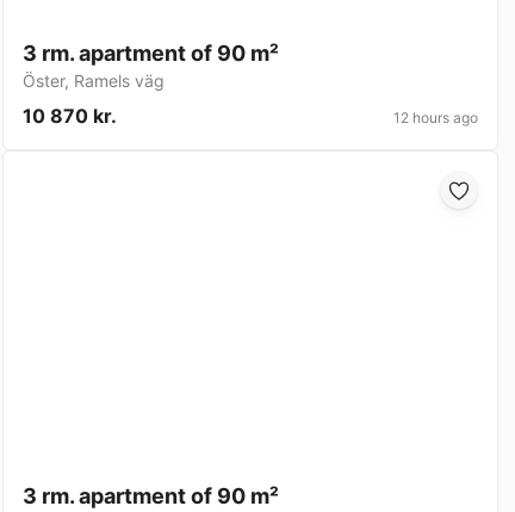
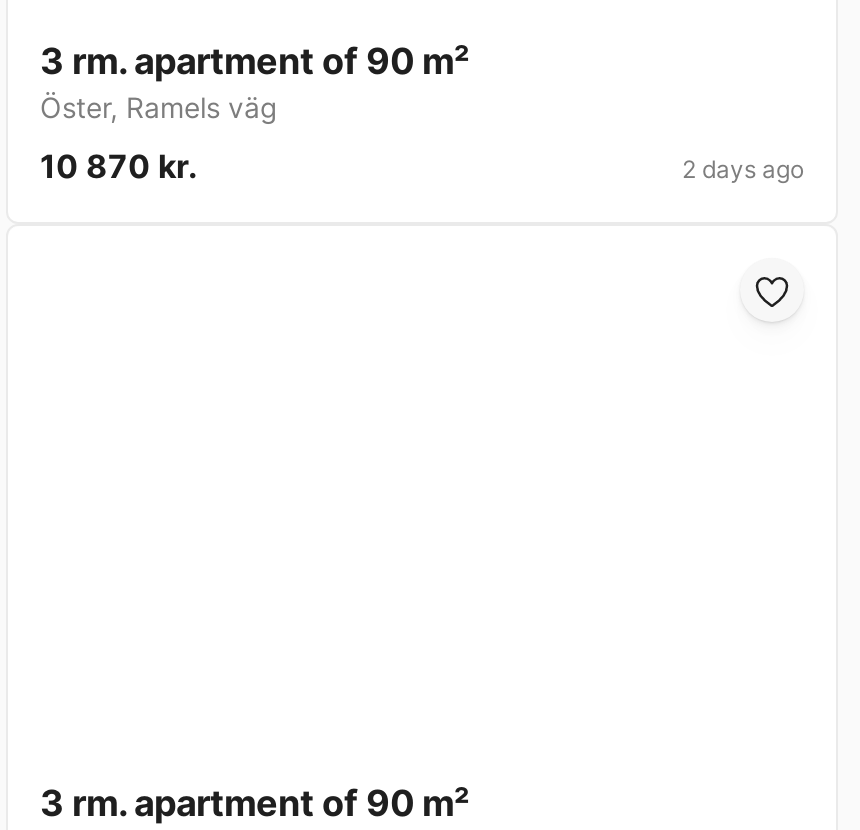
- 12 hours ago
+ 2 days ago
